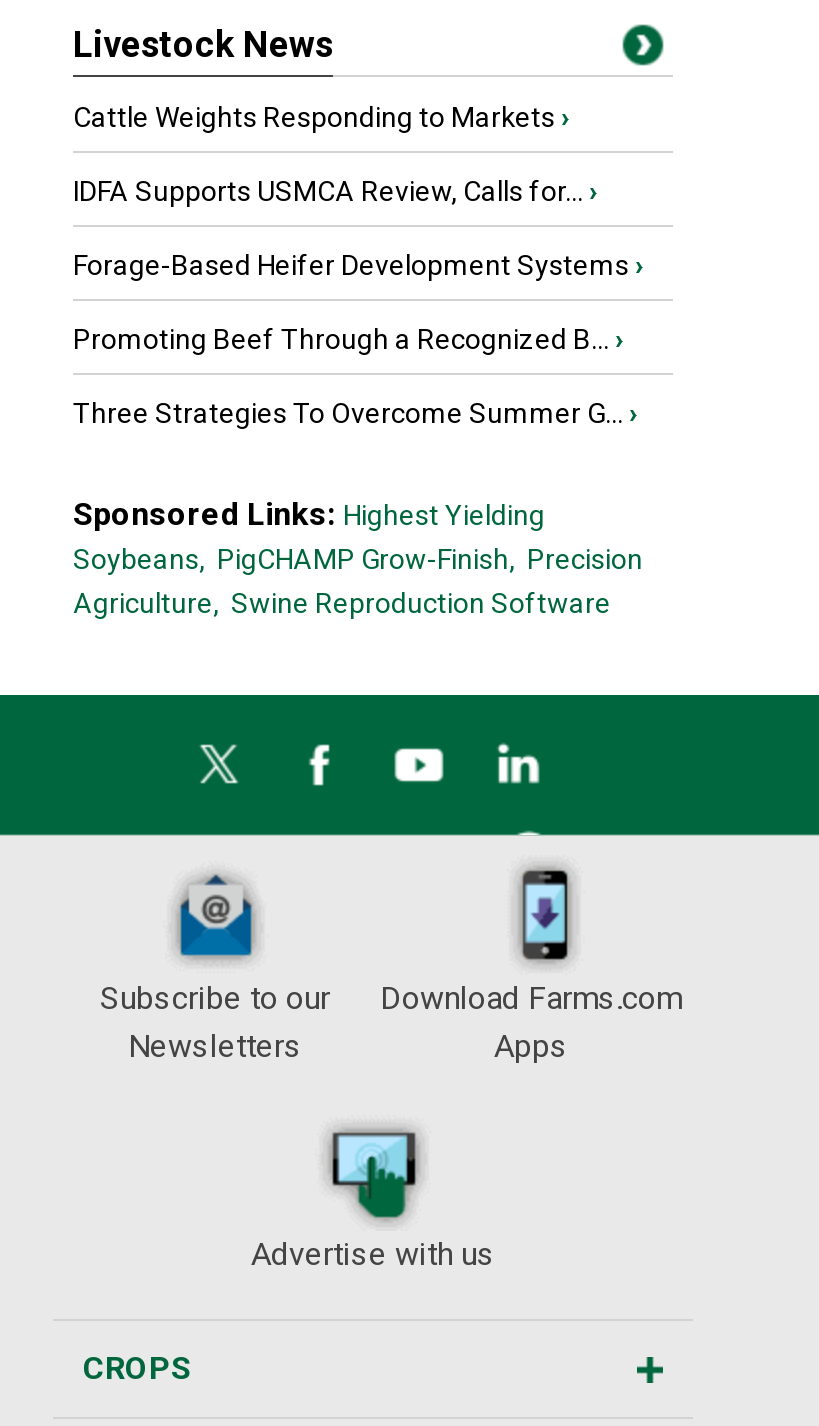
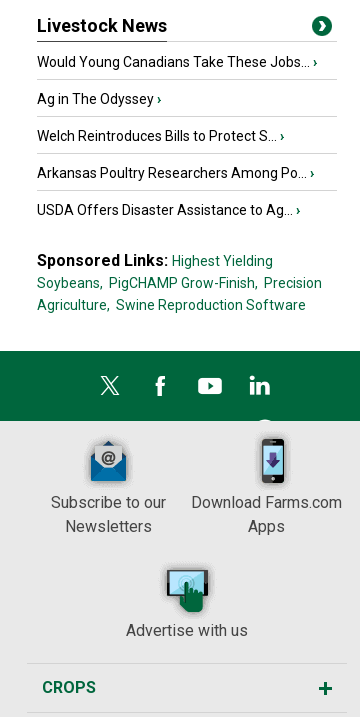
- Cattle Weights Responding to Markets ›
+ Would Young Canadians Take These Jobs... ›

- IDFA Supports USMCA Review, Calls for... ›
+ Ag in The Odyssey ›

- Forage-Based Heifer Development Systems ›
+ Welch Reintroduces Bills to Protect S... ›

- Promoting Beef Through a Recognized B... ›
+ Arkansas Poultry Researchers Among Po... ›

- Three Strategies To Overcome Summer G... ›
+ USDA Offers Disaster Assistance to Ag... ›
